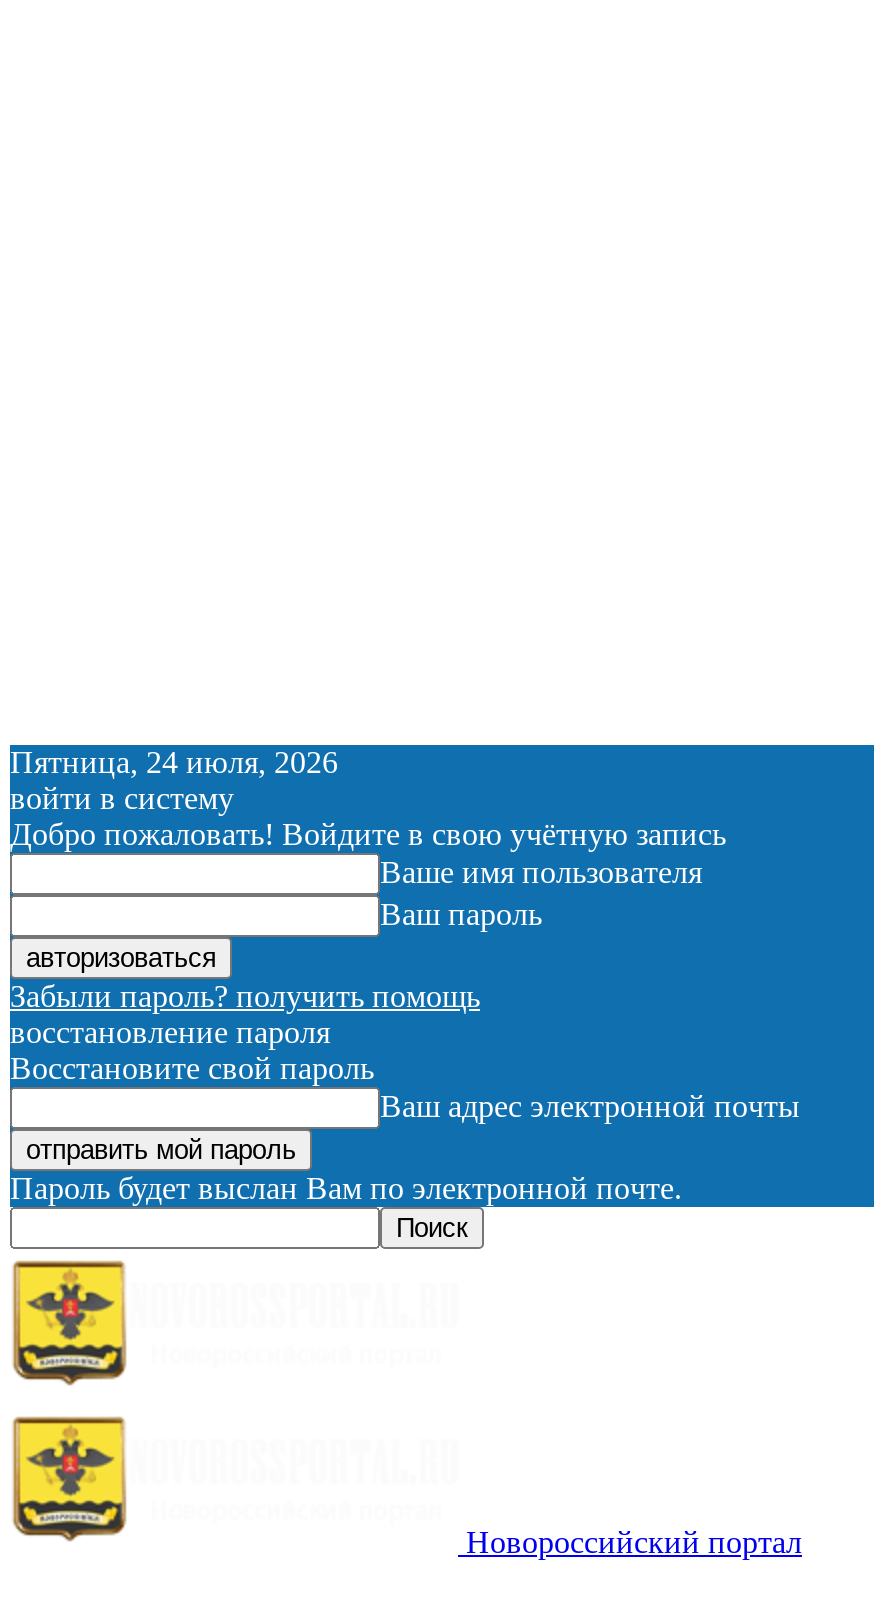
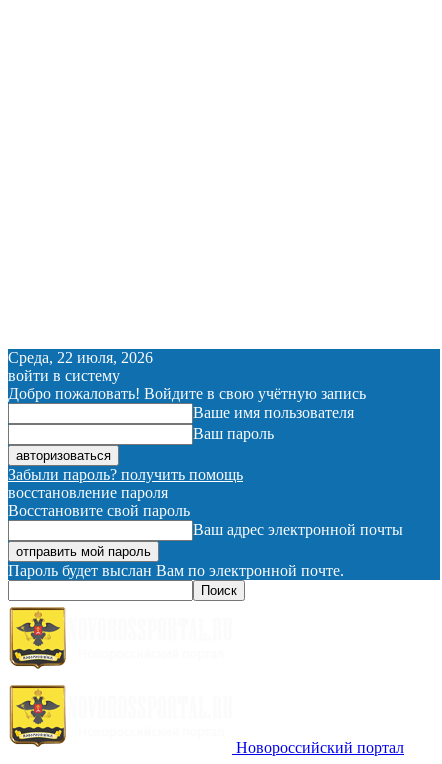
- Пятница, 24 июля, 2026
+ Среда, 22 июля, 2026
